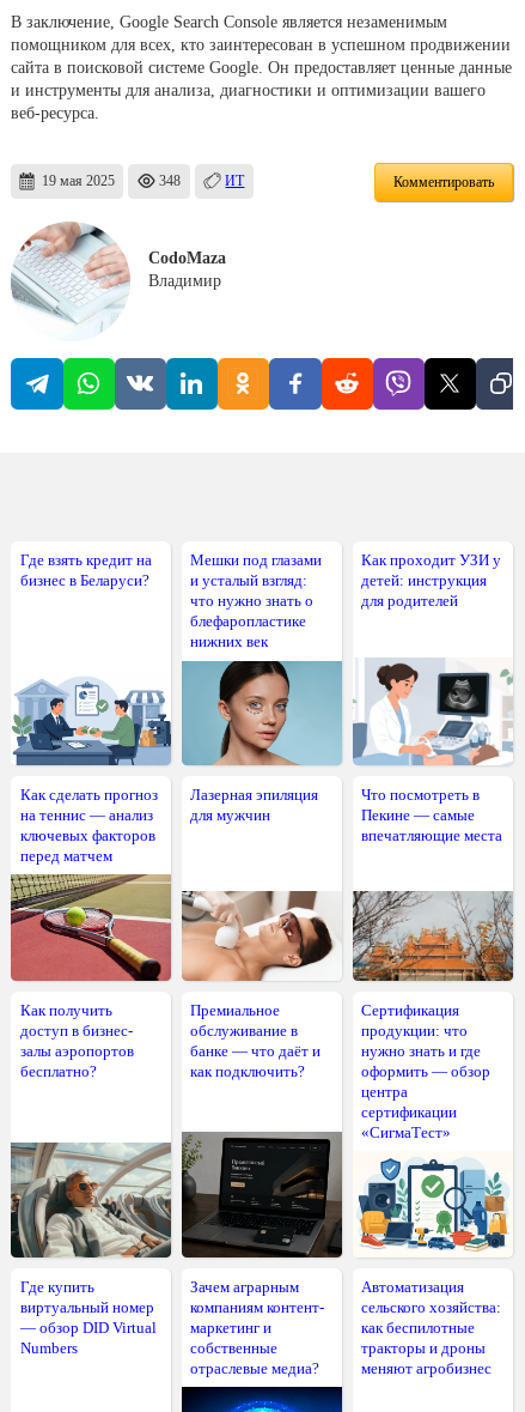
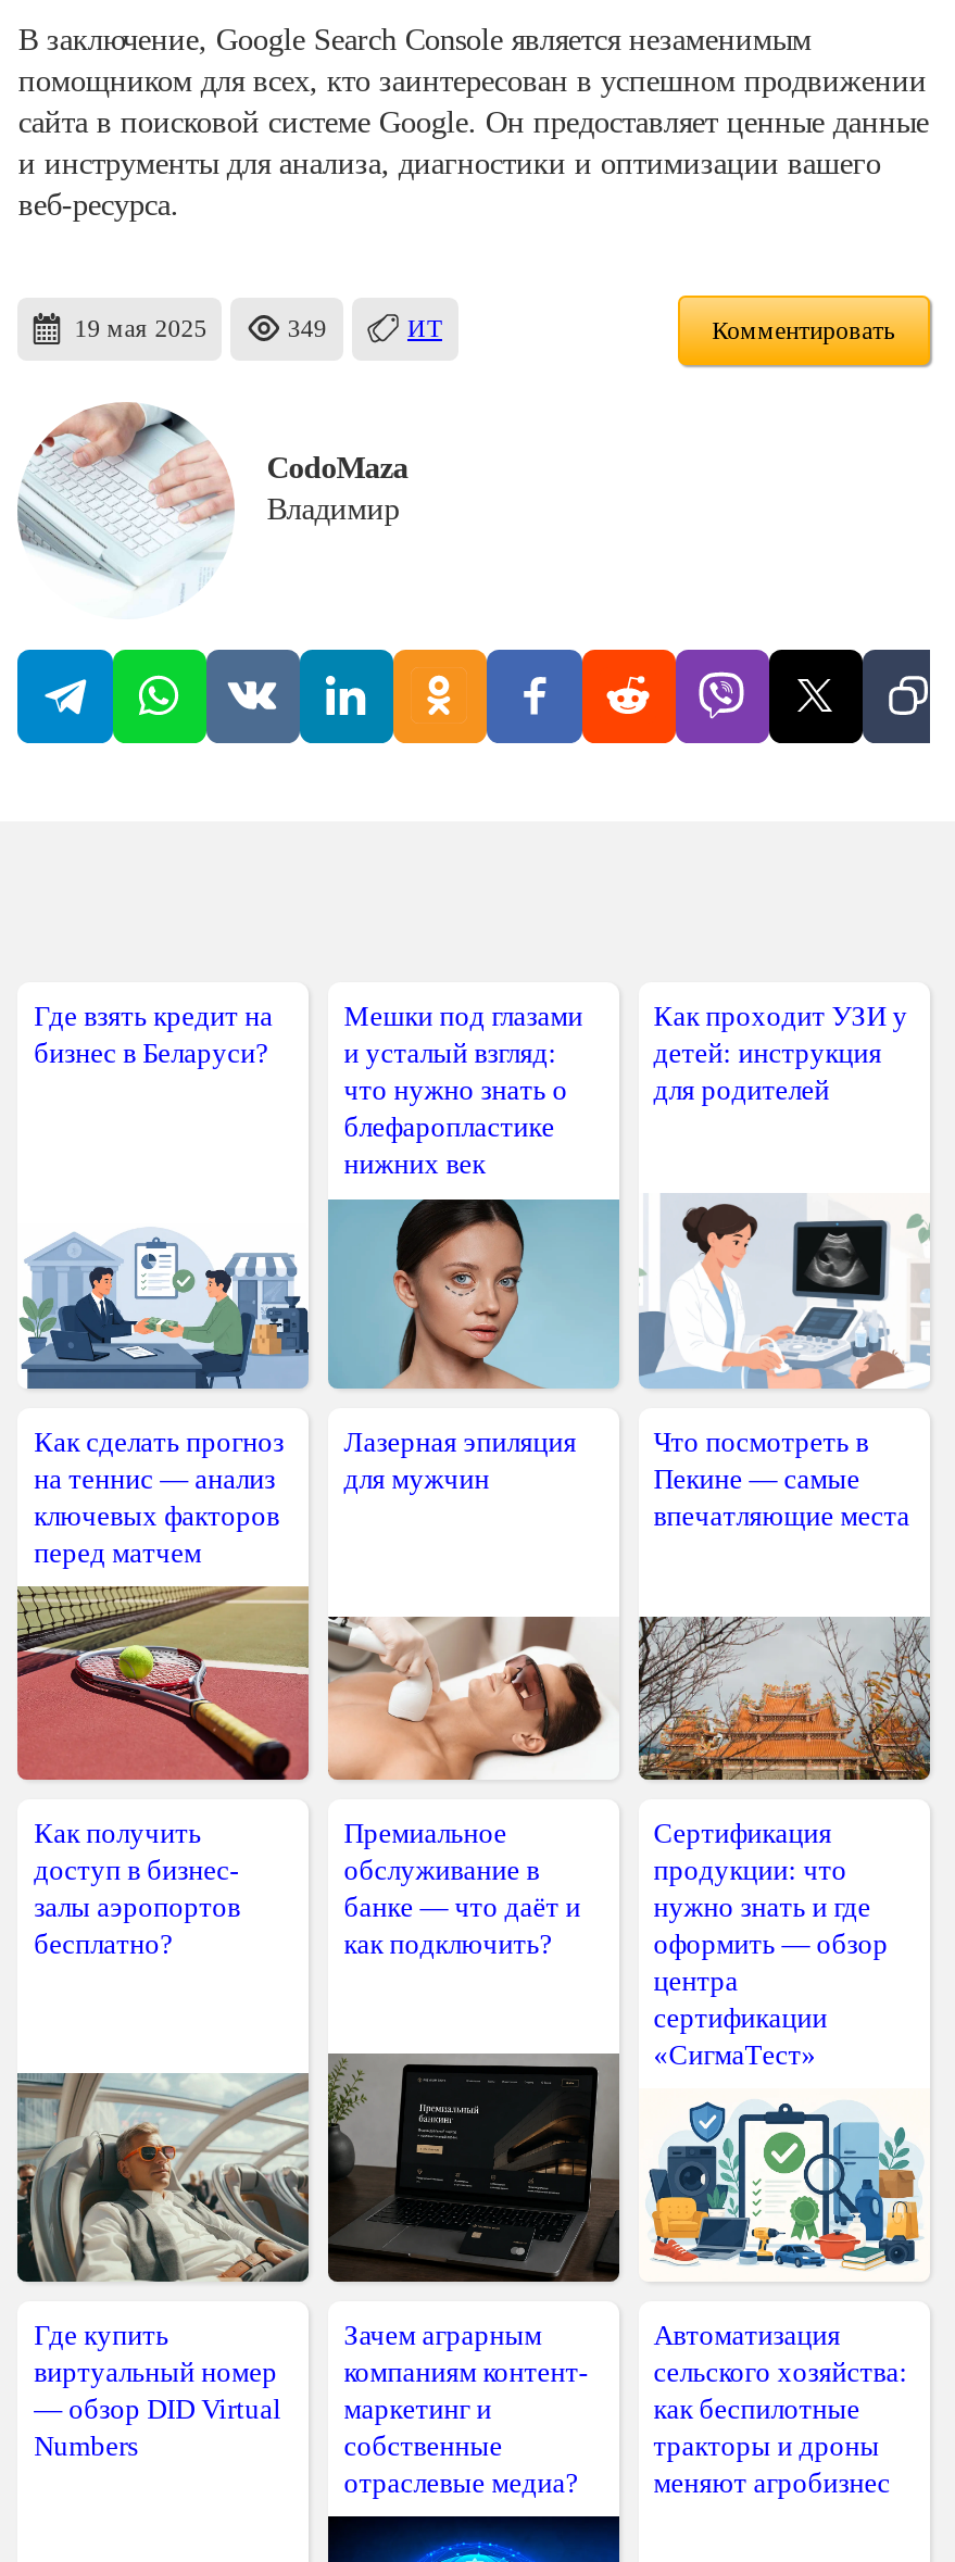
- 348
+ 349
